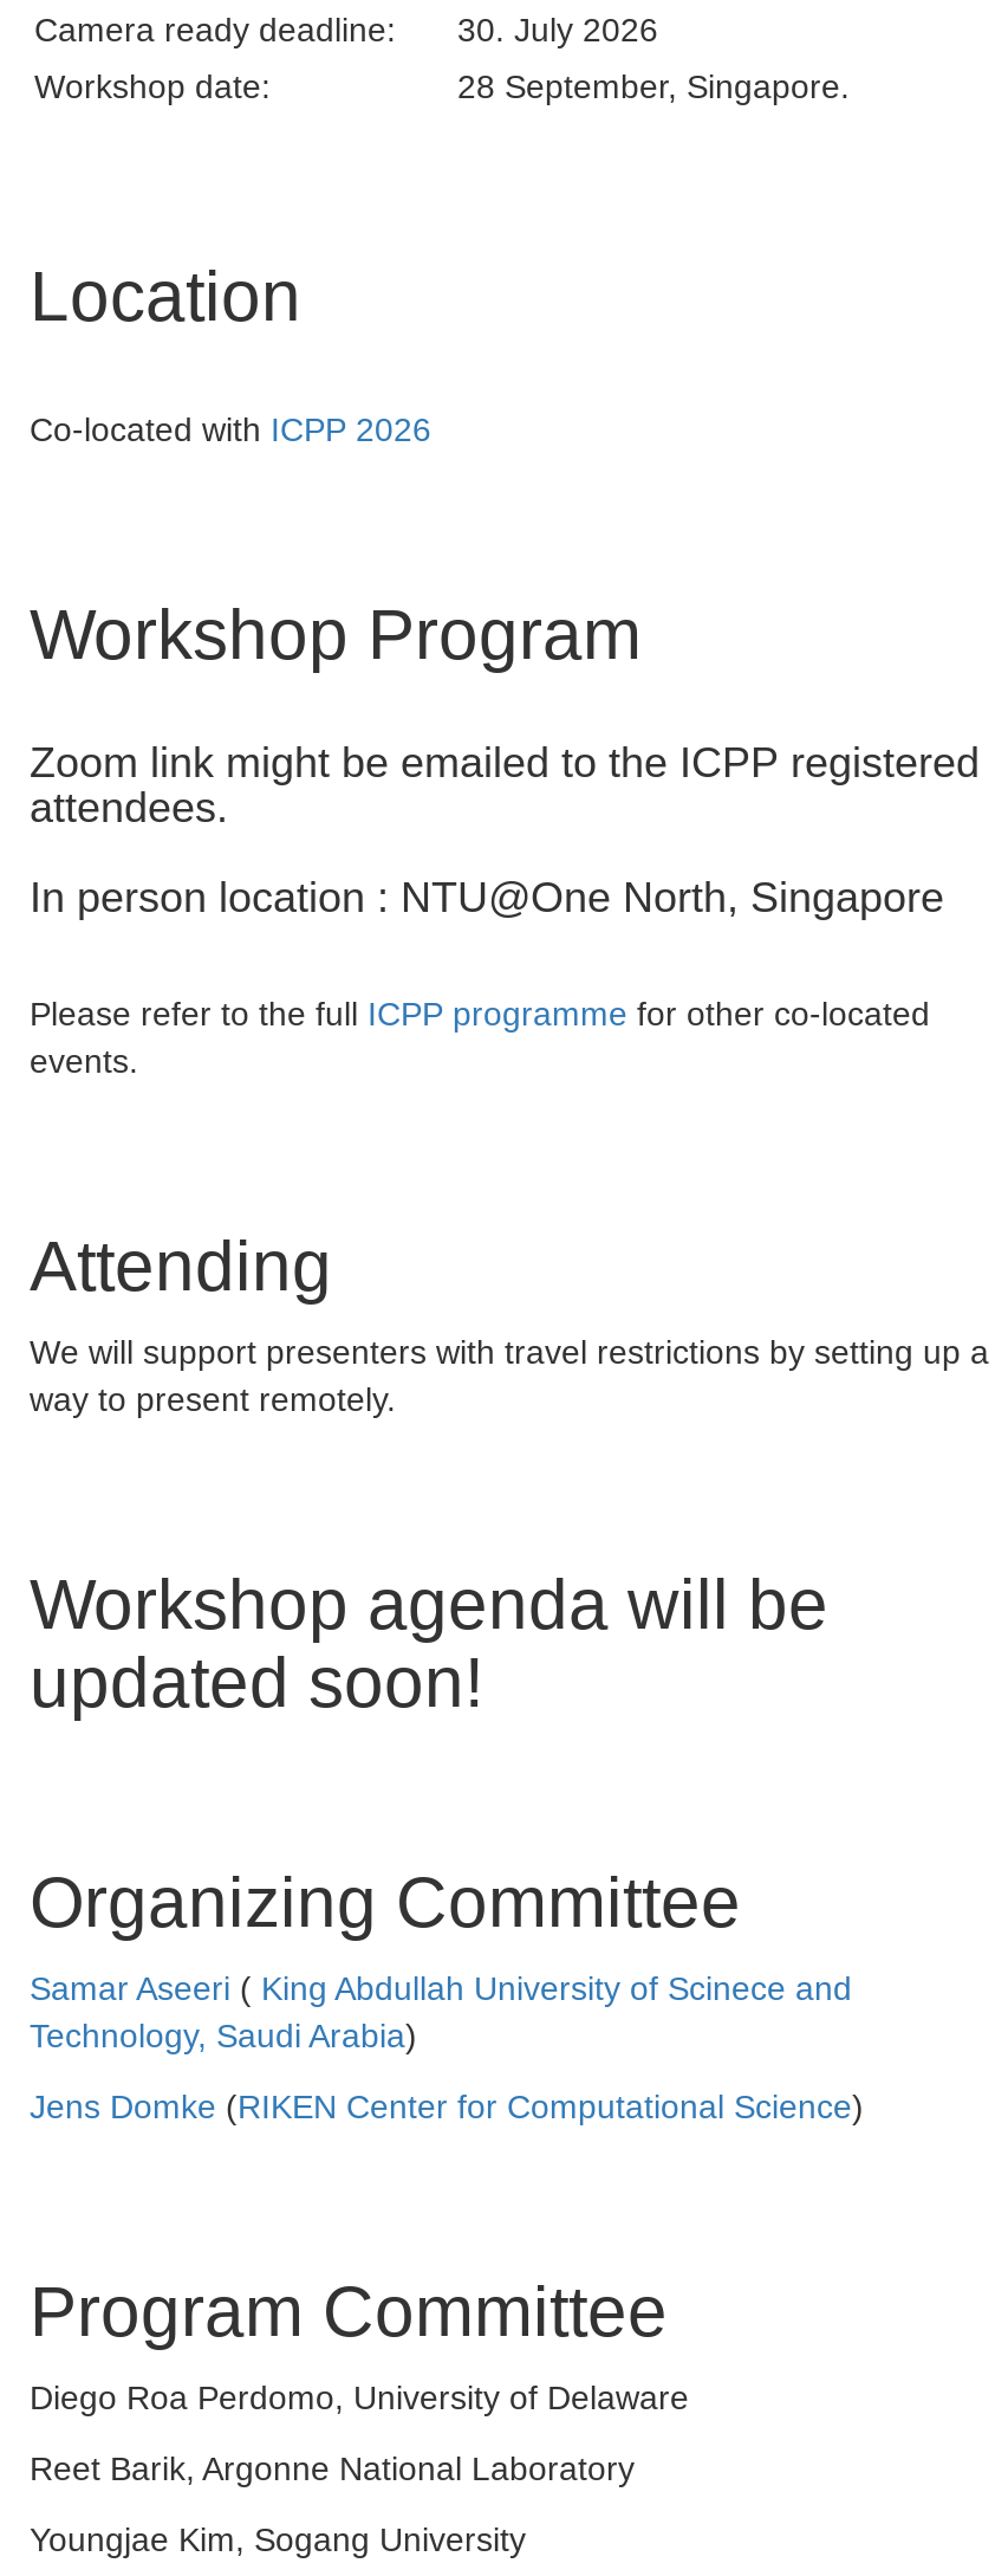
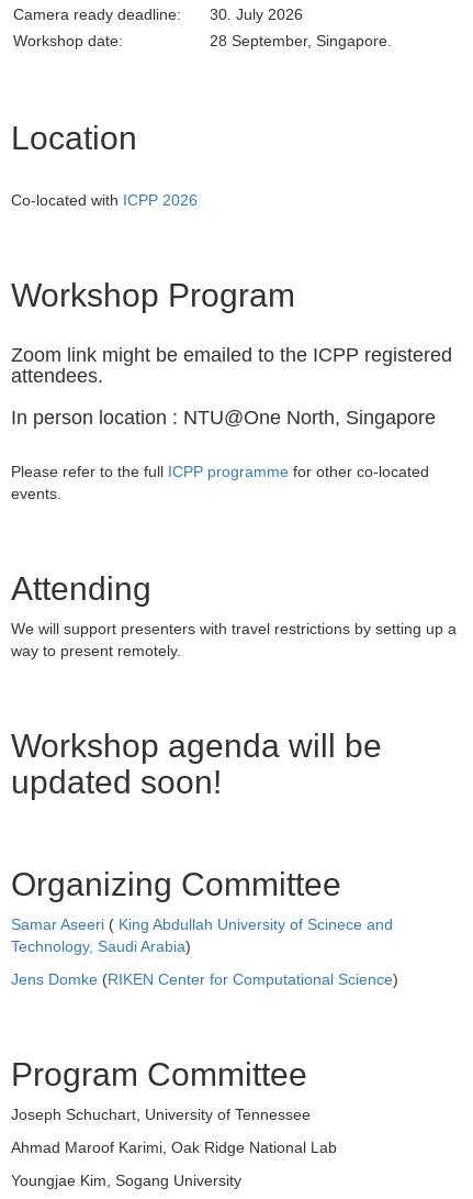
- Diego Roa Perdomo, University of Delaware
+ Joseph Schuchart, University of Tennessee

- Reet Barik, Argonne National Laboratory
+ Ahmad Maroof Karimi, Oak Ridge National Lab
